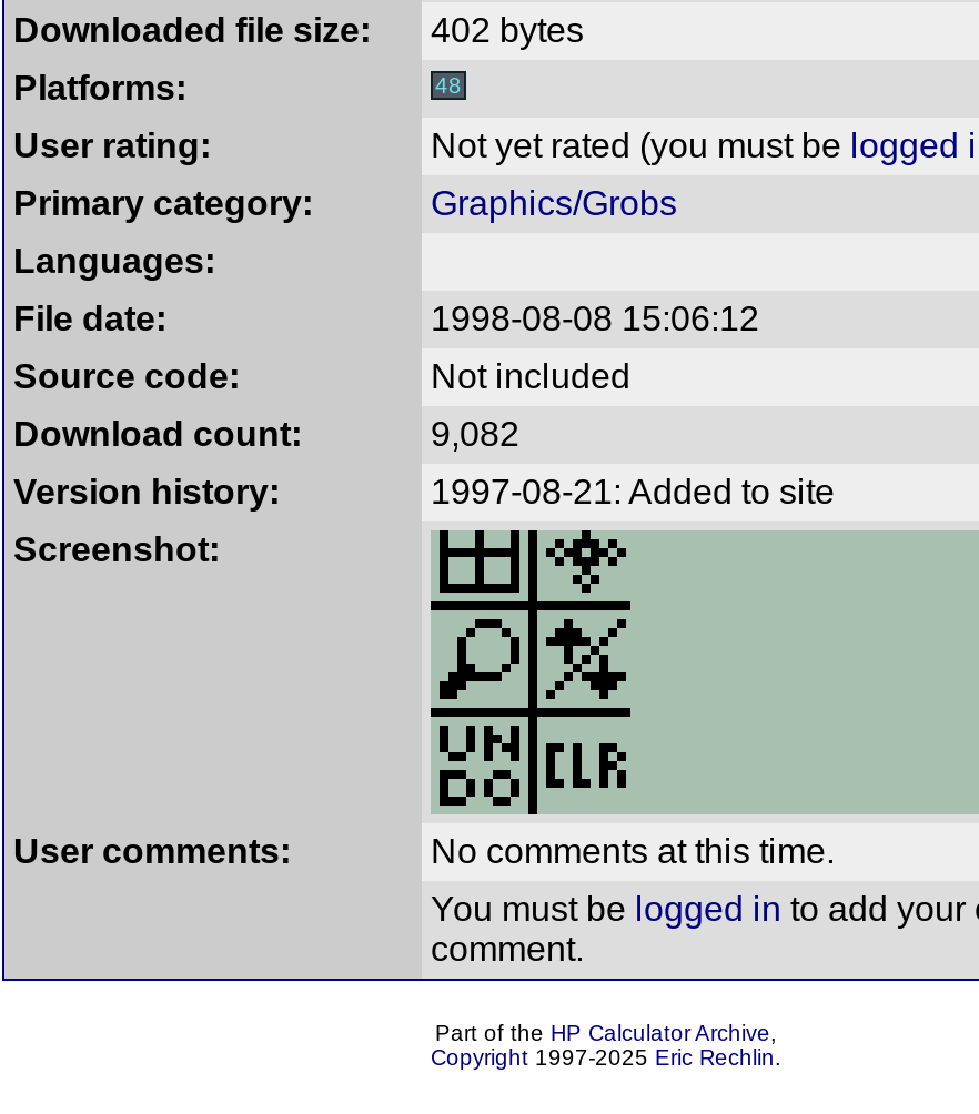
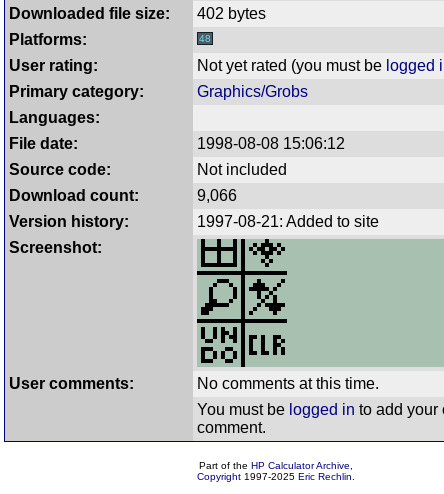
- 9,082
+ 9,066
